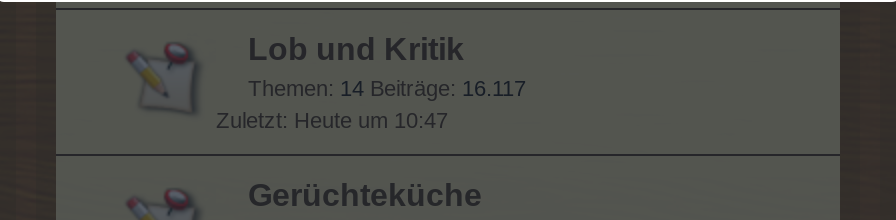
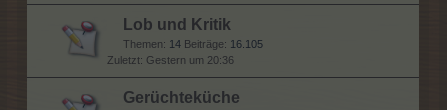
- Themen: 14 Beiträge: 16.117
+ Themen: 14 Beiträge: 16.105

- Heute um 10:47
+ Gestern um 20:36
